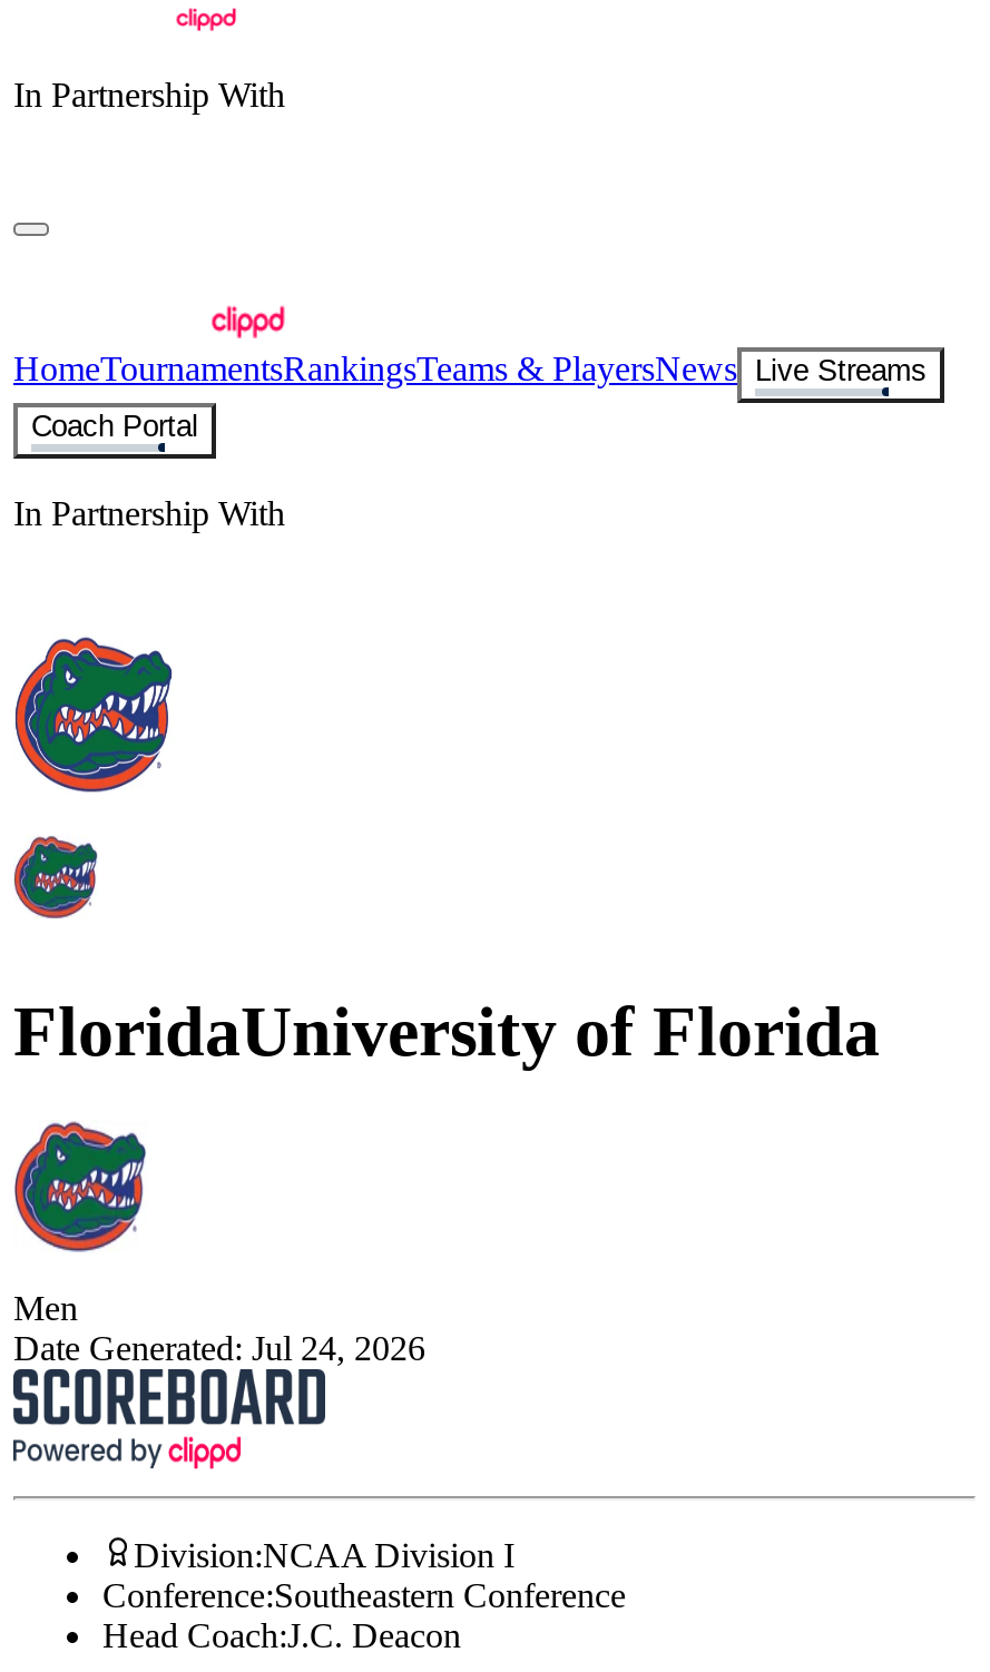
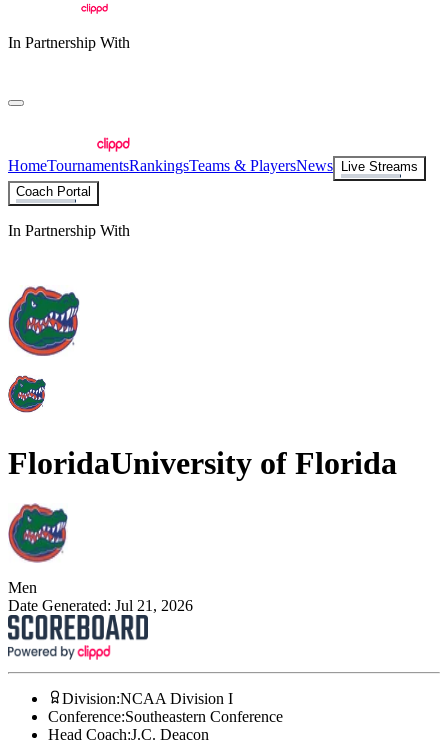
- Date Generated: Jul 24, 2026
+ Date Generated: Jul 21, 2026
